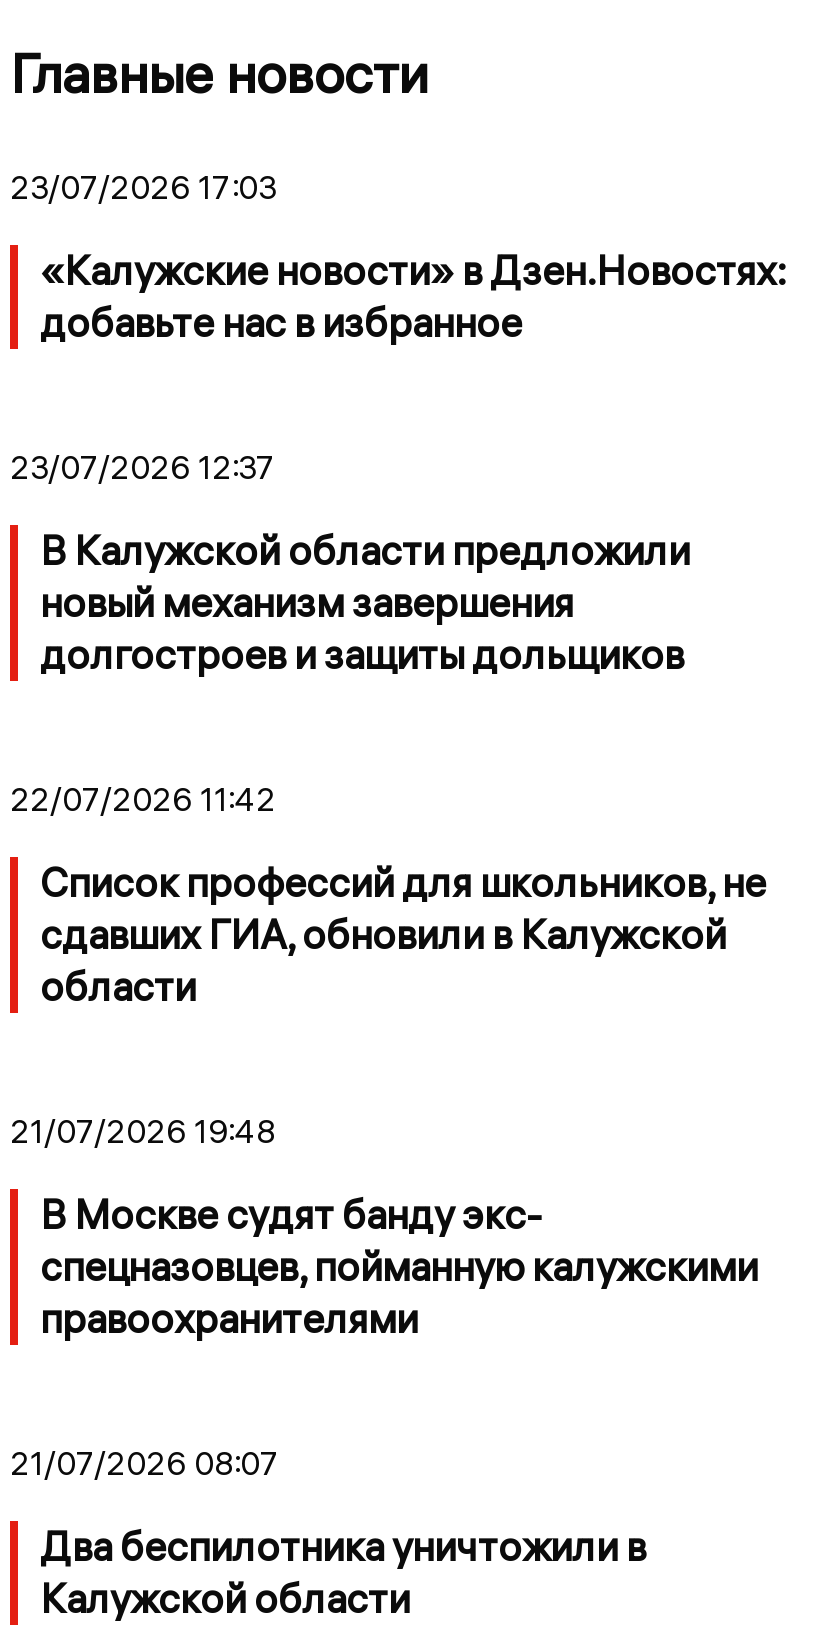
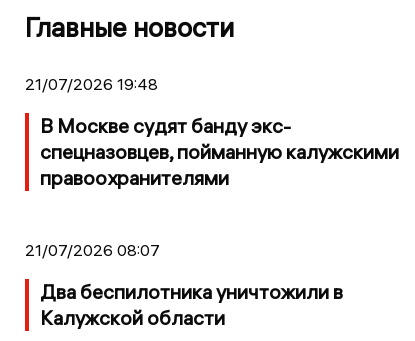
- 23/07/2026 17:03
- «Калужские новости» в Дзен.Новостях:
- добавьте нас в избранное
- 23/07/2026 12:37
- В Калужской области предложили
- новый механизм завершения
- долгостроев и защиты дольщиков
- 22/07/2026 11:42
- Список профессий для школьников, не
- сдавших ГИА, обновили в Калужской
- области
